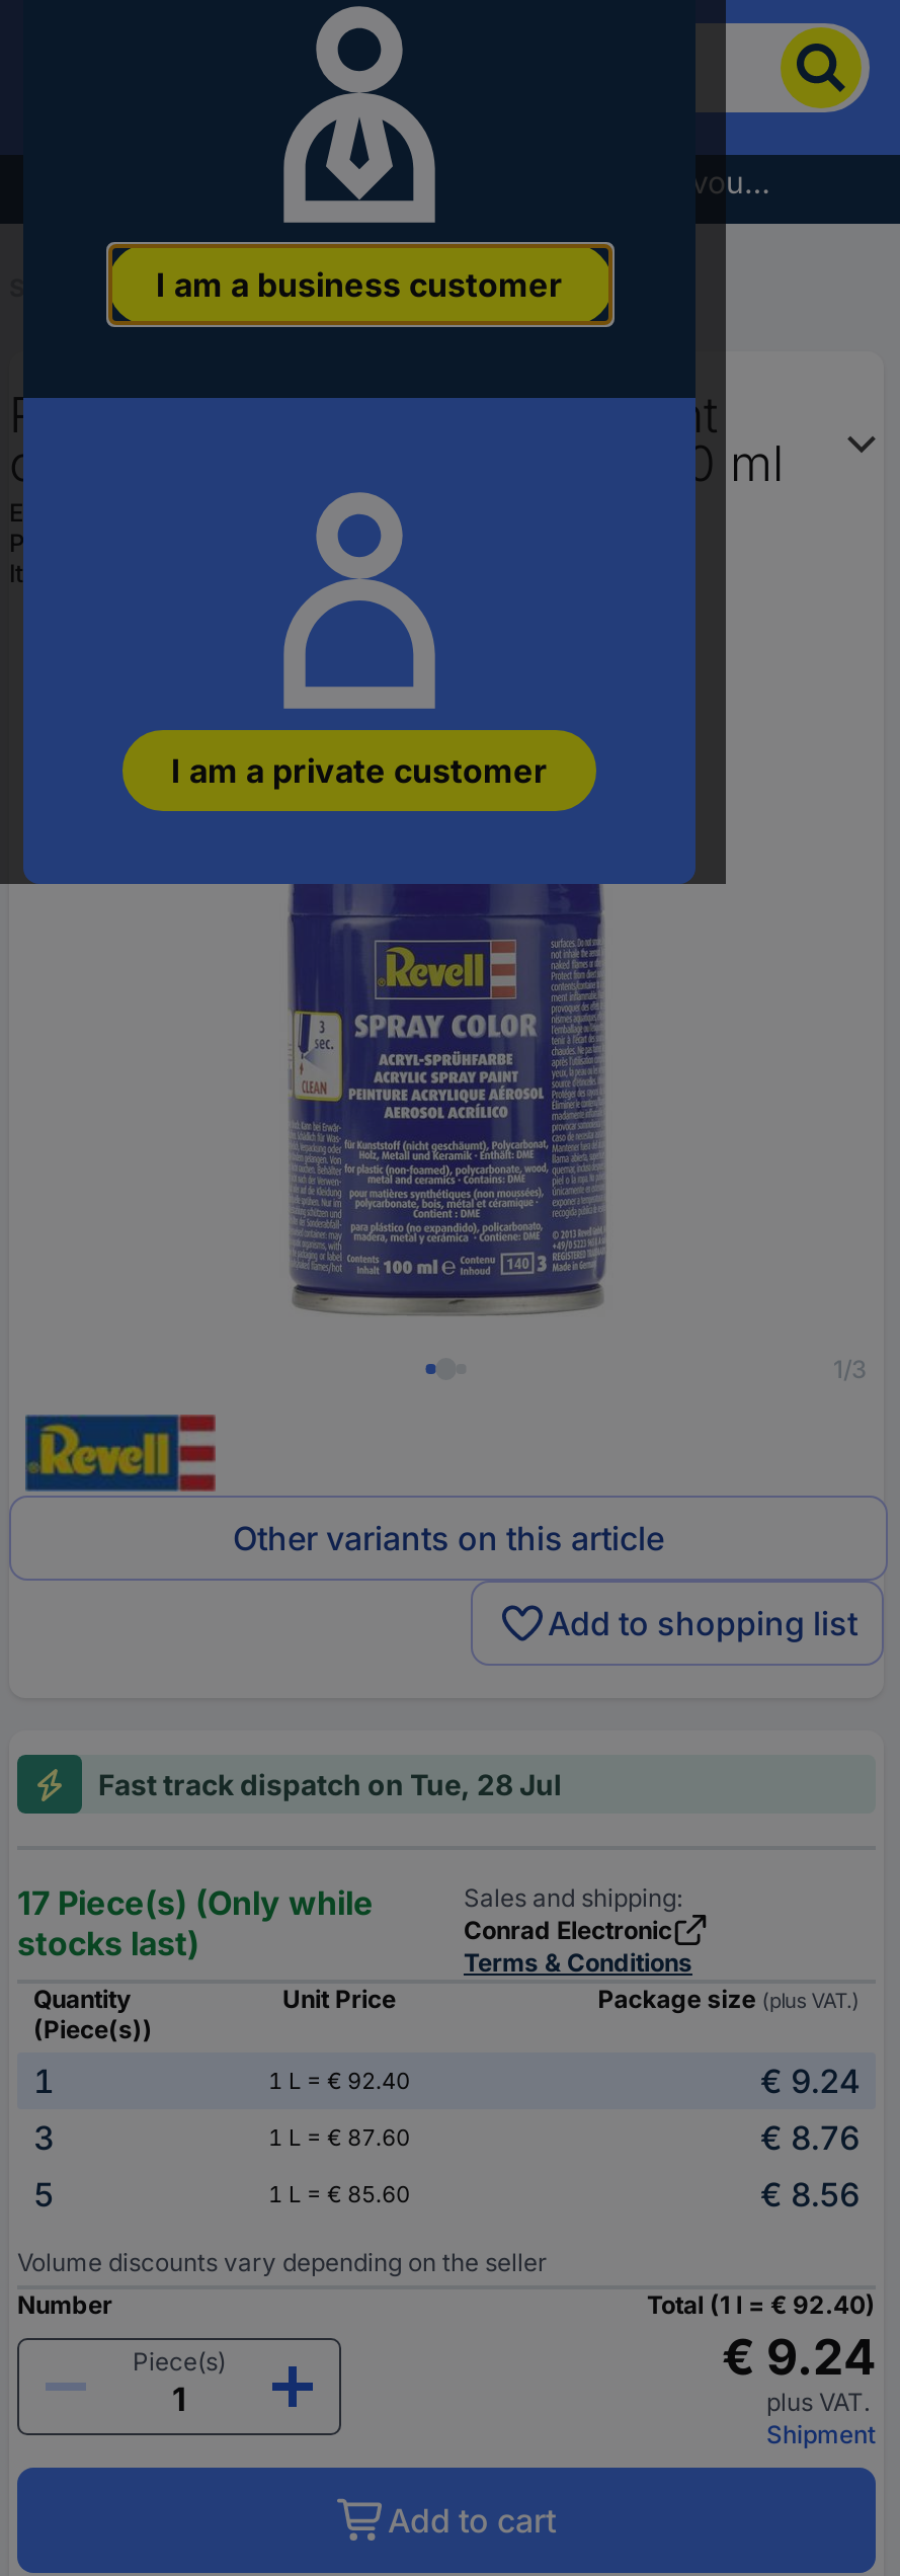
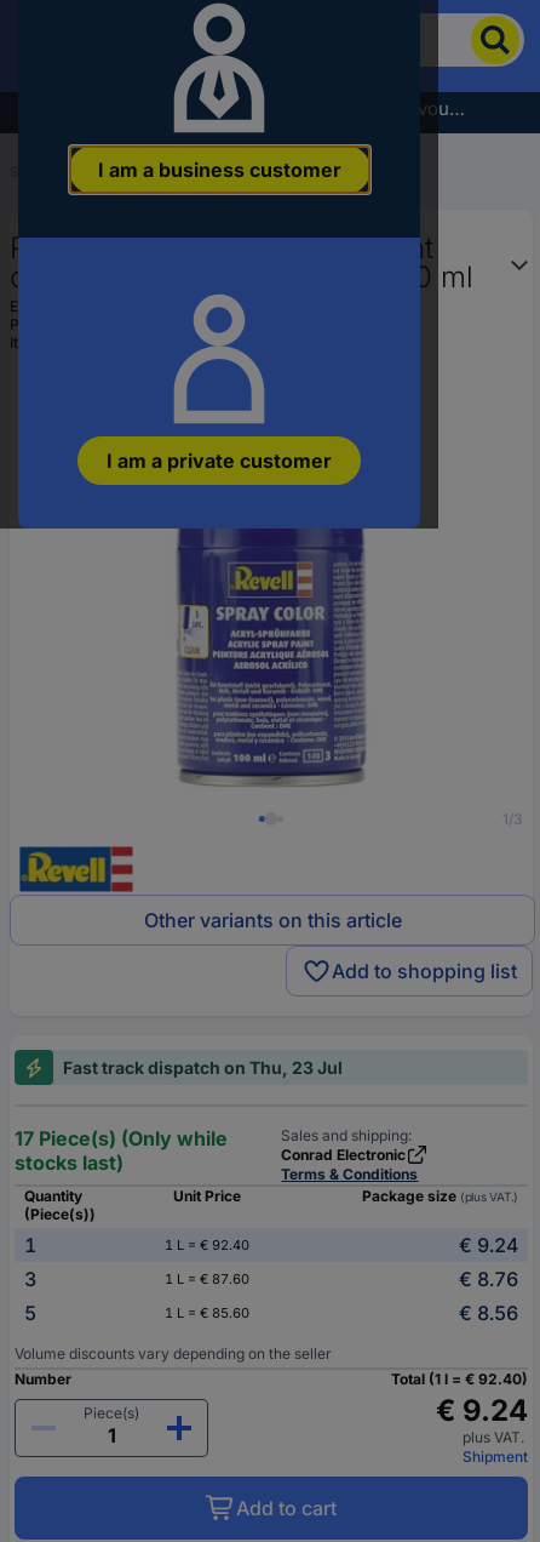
- Fast track dispatch on Tue, 28 Jul
+ Fast track dispatch on Thu, 23 Jul
